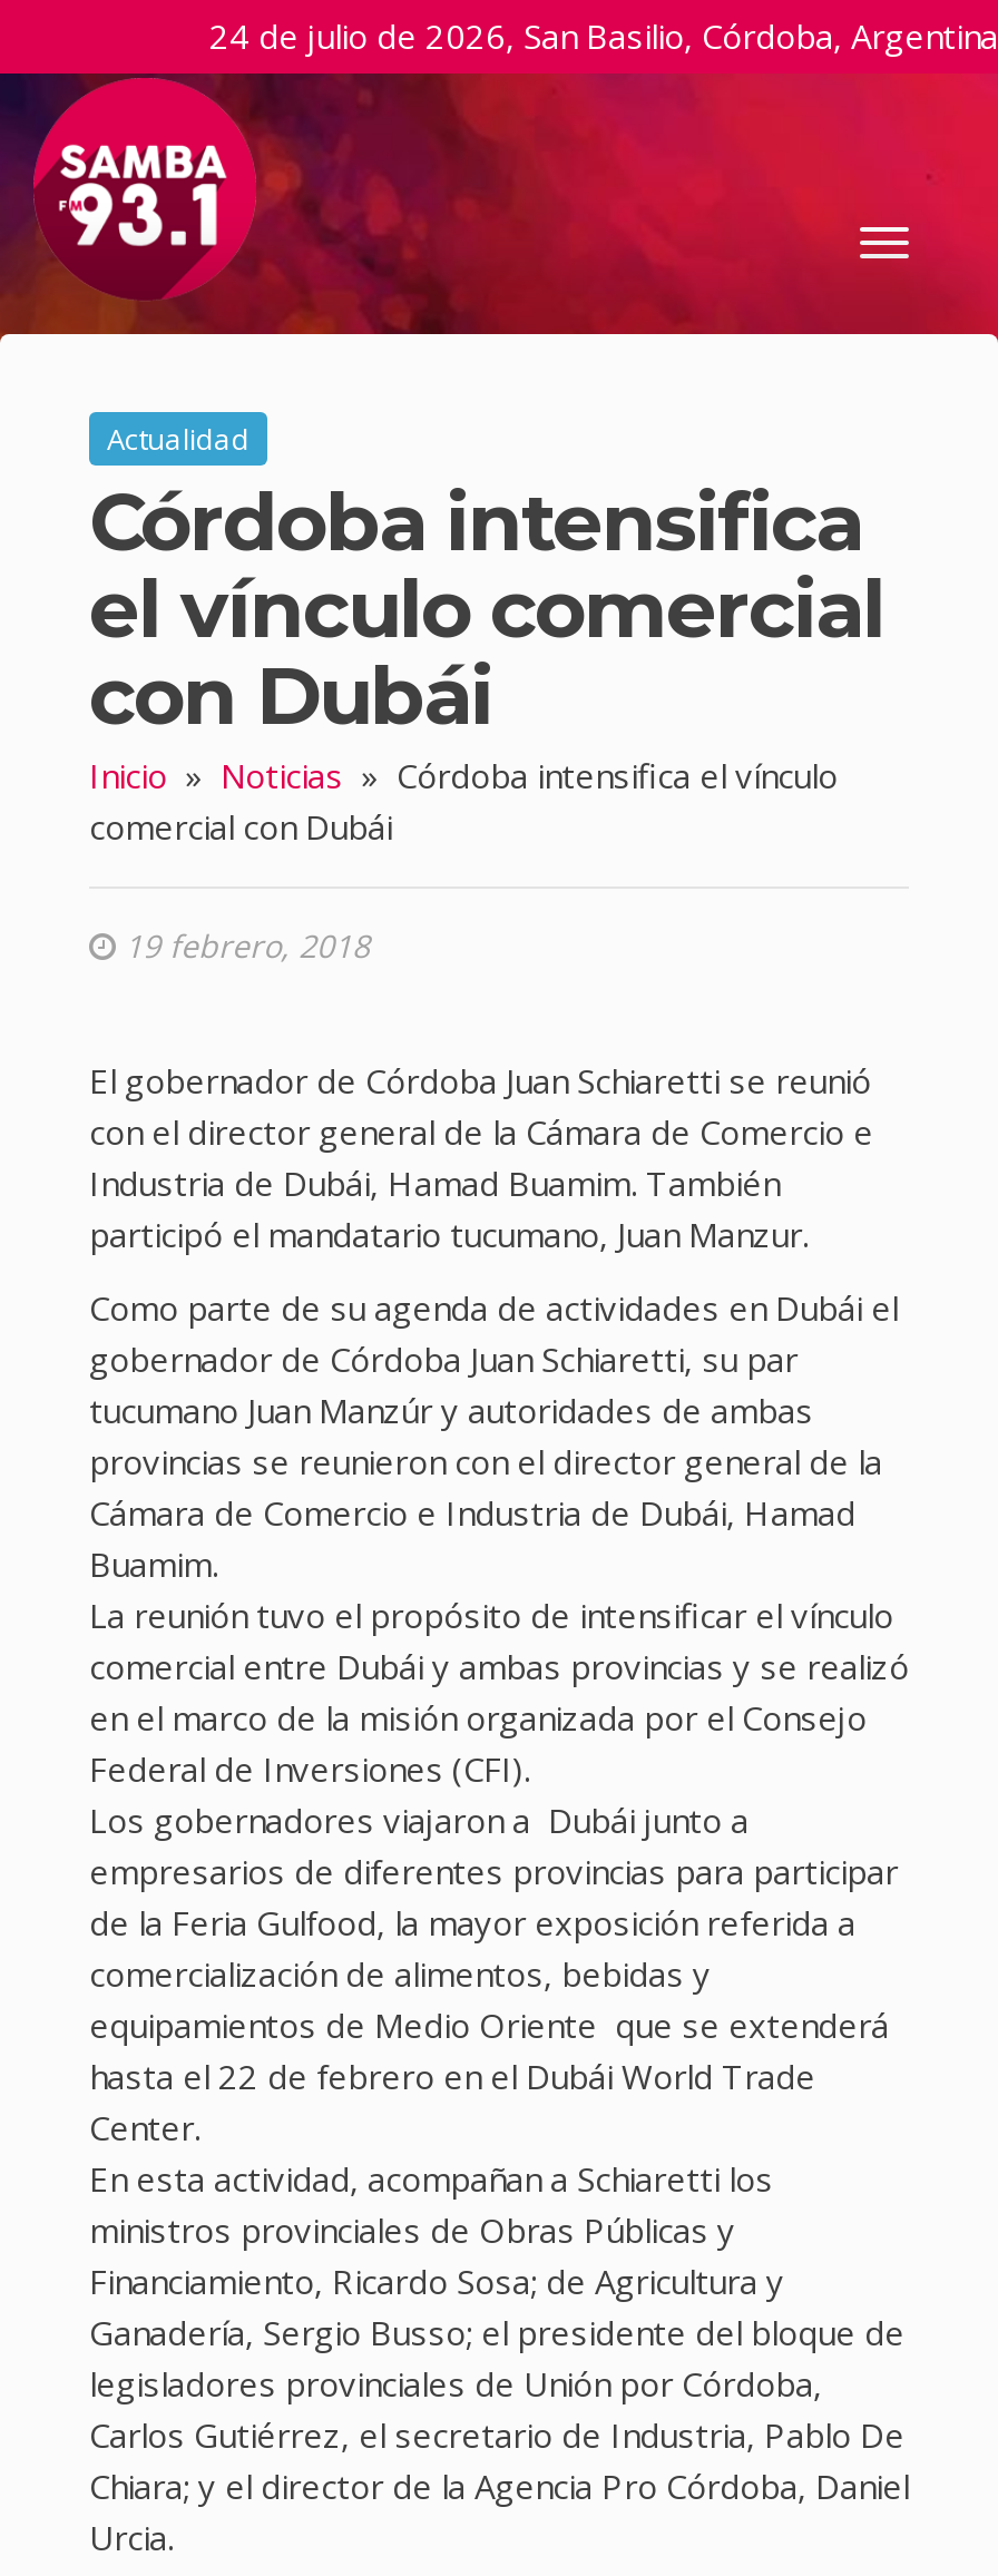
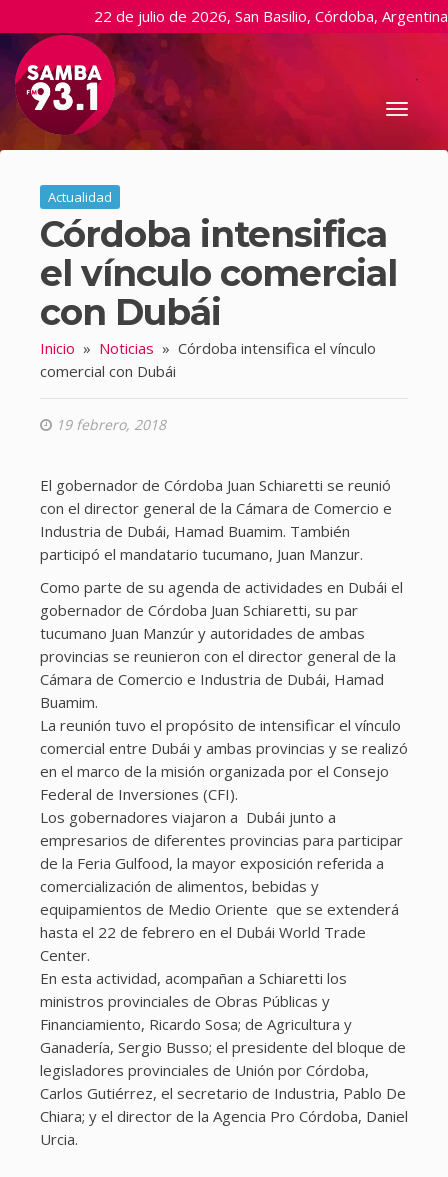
- 24 de julio de 2026, San Basilio, Córdoba, Argentina
+ 22 de julio de 2026, San Basilio, Córdoba, Argentina
